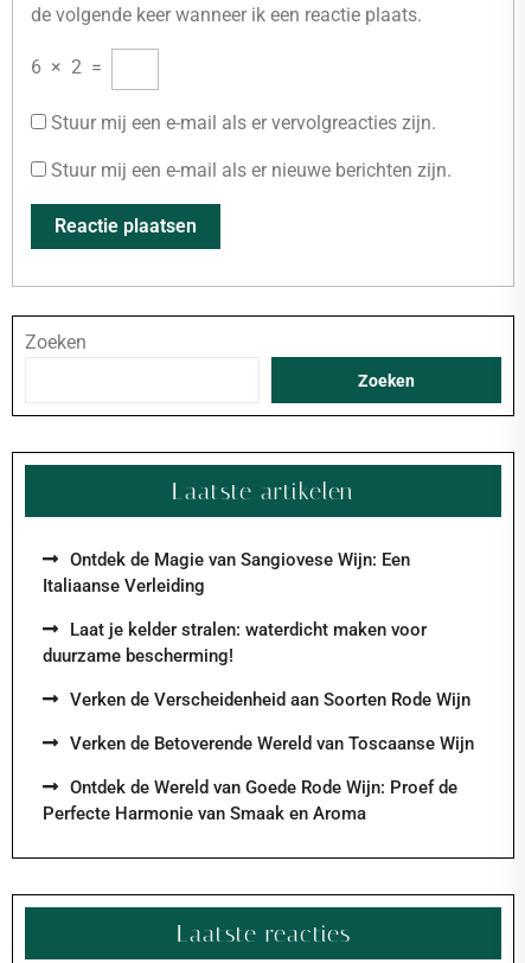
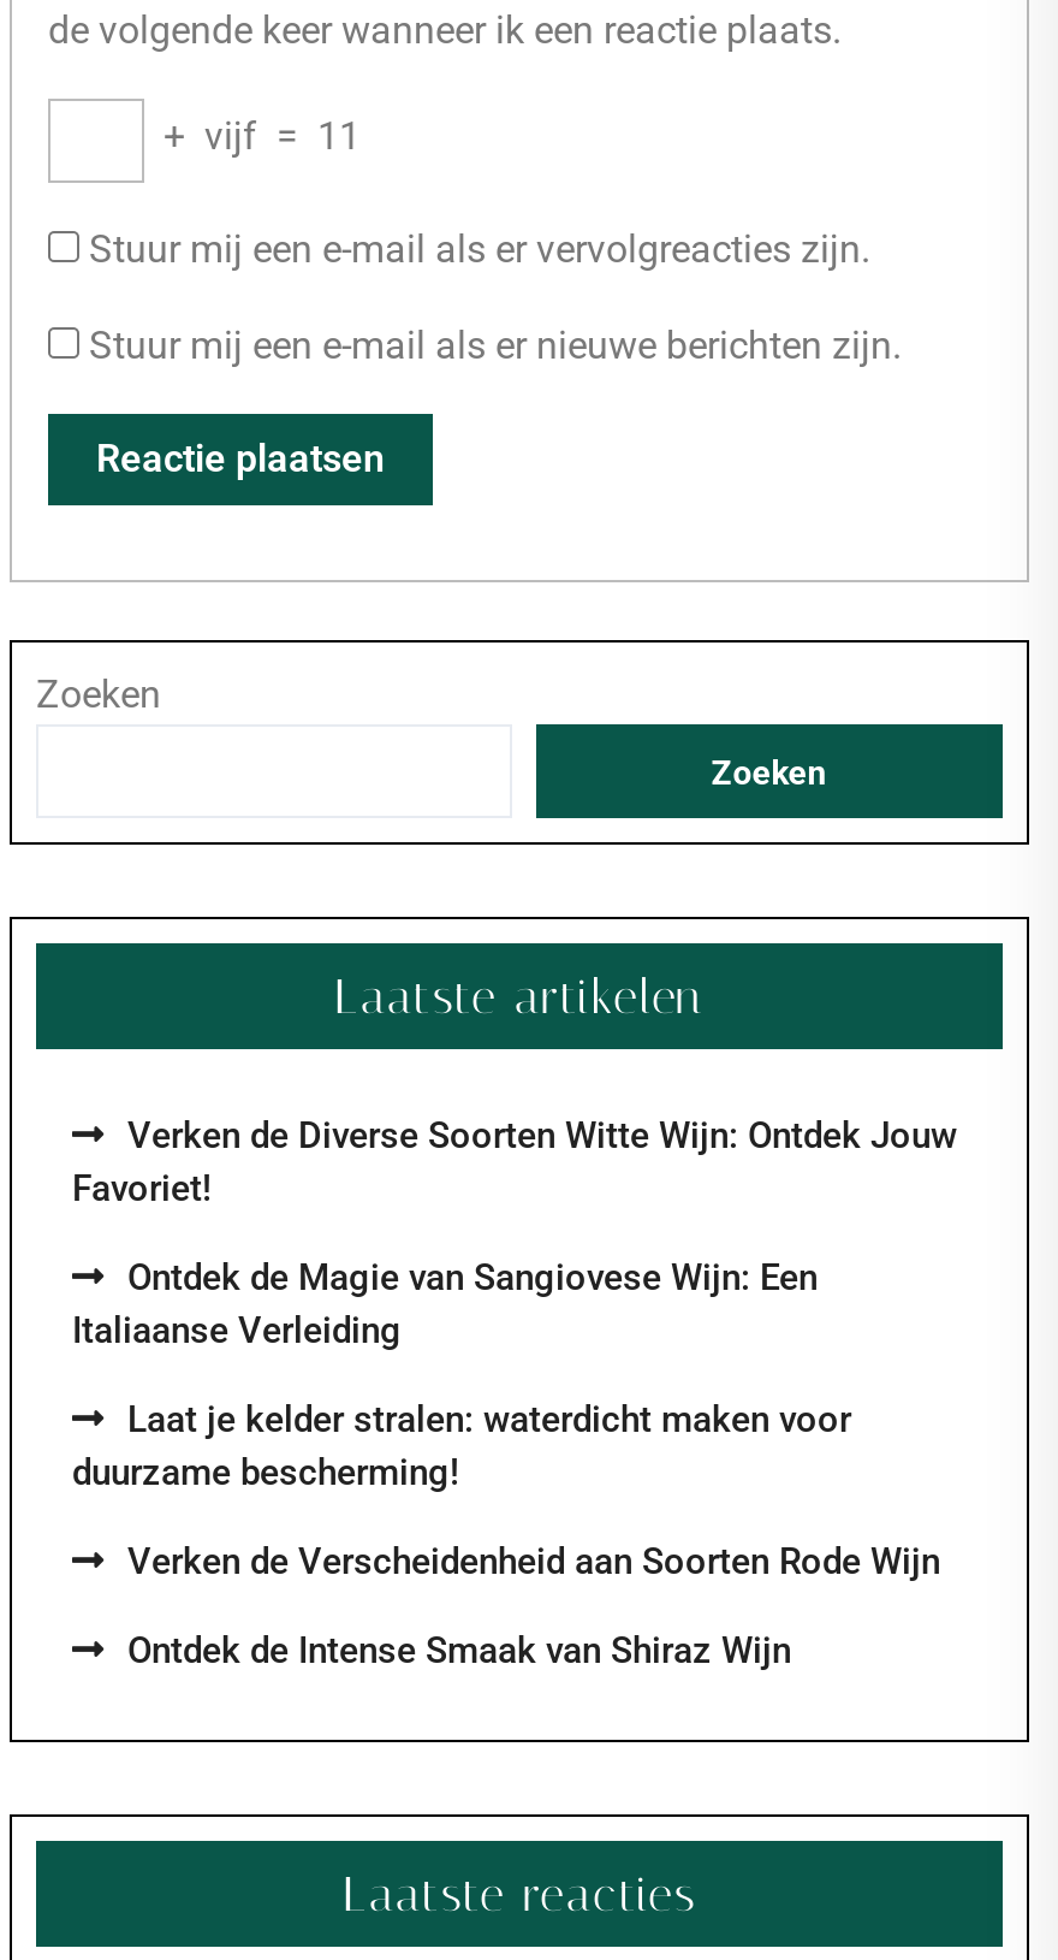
- 6 × 2 =
+ + vijf = 11

+ Verken de Diverse Soorten Witte Wijn: Ontdek Jouw
+ Favoriet!

moved down: Ontdek de Magie van Sangiovese Wijn: Een | Italiaanse Verleiding | Laat je kelder stralen: waterdicht maken voor | duurzame bescherming! | Verken de Verscheidenheid aan Soorten Rode Wijn

- Verken de Betoverende Wereld van Toscaanse Wijn
- Ontdek de Wereld van Goede Rode Wijn: Proef de
- Perfecte Harmonie van Smaak en Aroma
+ Ontdek de Intense Smaak van Shiraz Wijn
